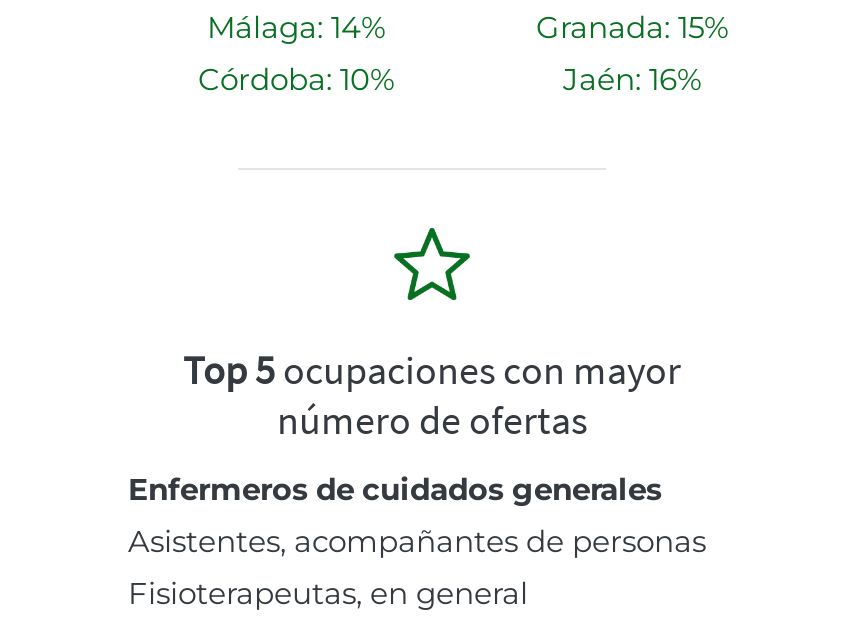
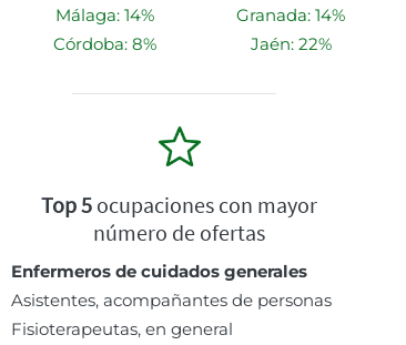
- Granada: 15%
+ Granada: 14%

- Córdoba: 10%
+ Córdoba: 8%

- Jaén: 16%
+ Jaén: 22%
